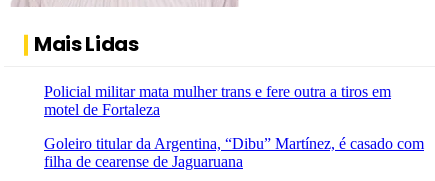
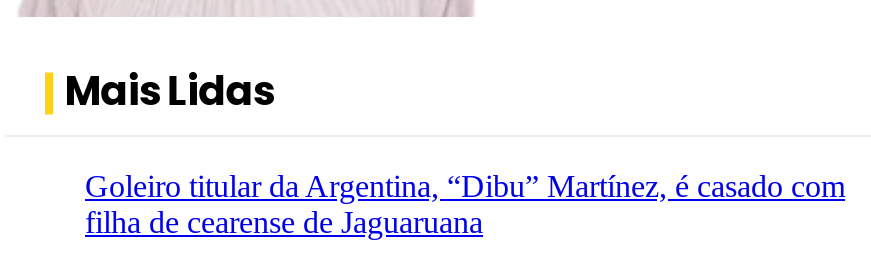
- Policial militar mata mulher trans e fere outra a tiros em
- motel de Fortaleza
